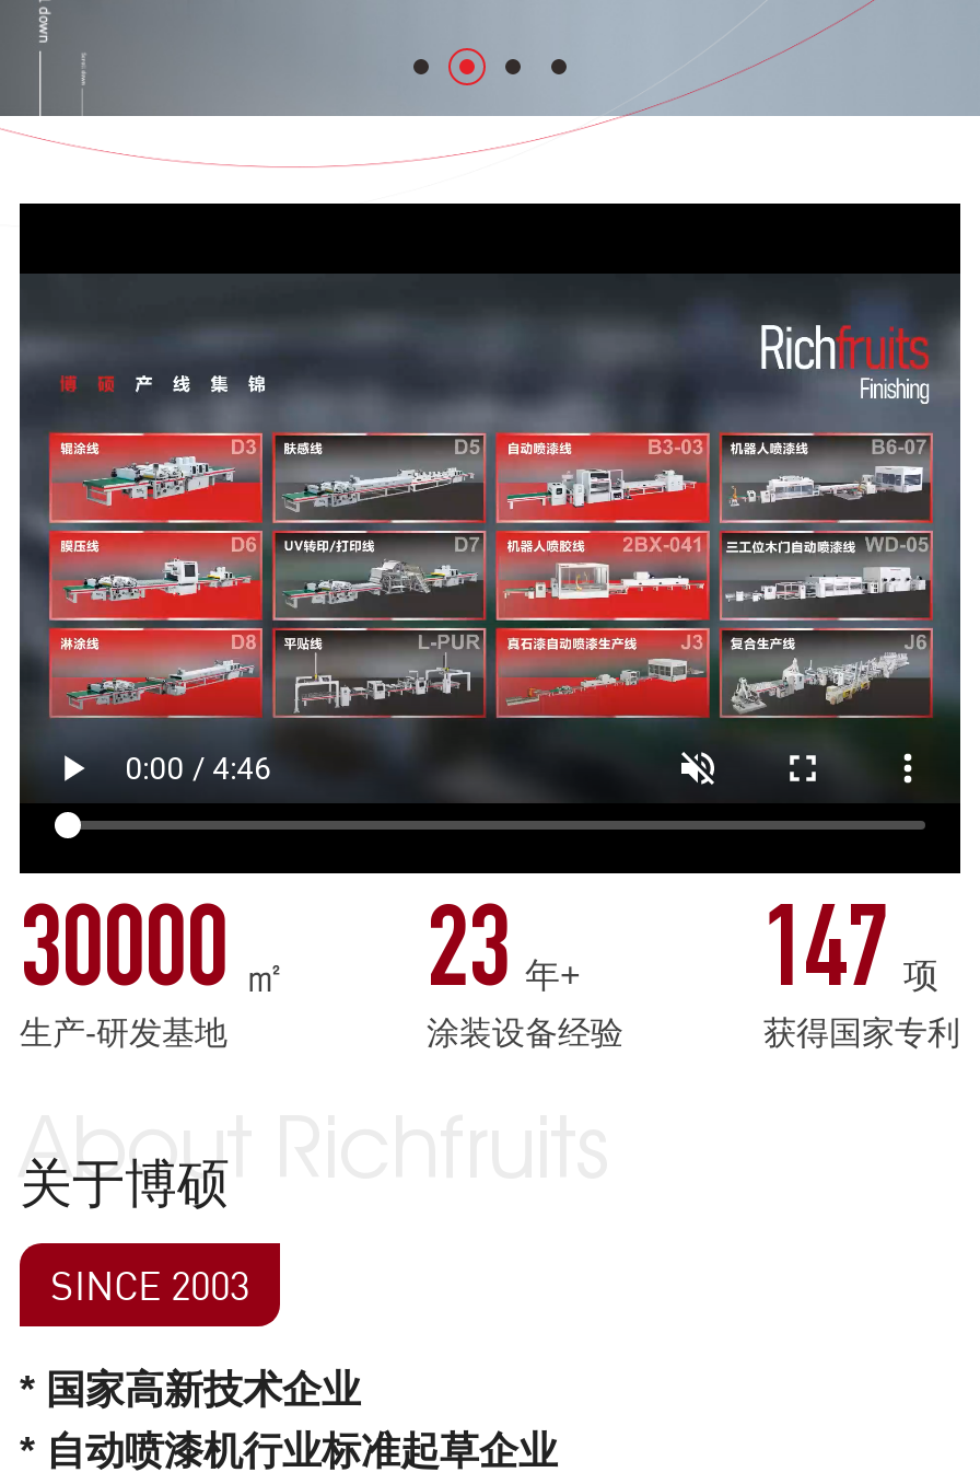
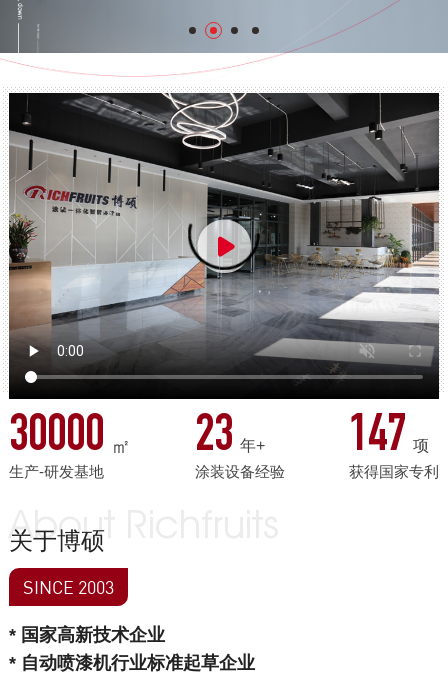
- [image]
+ [image]
